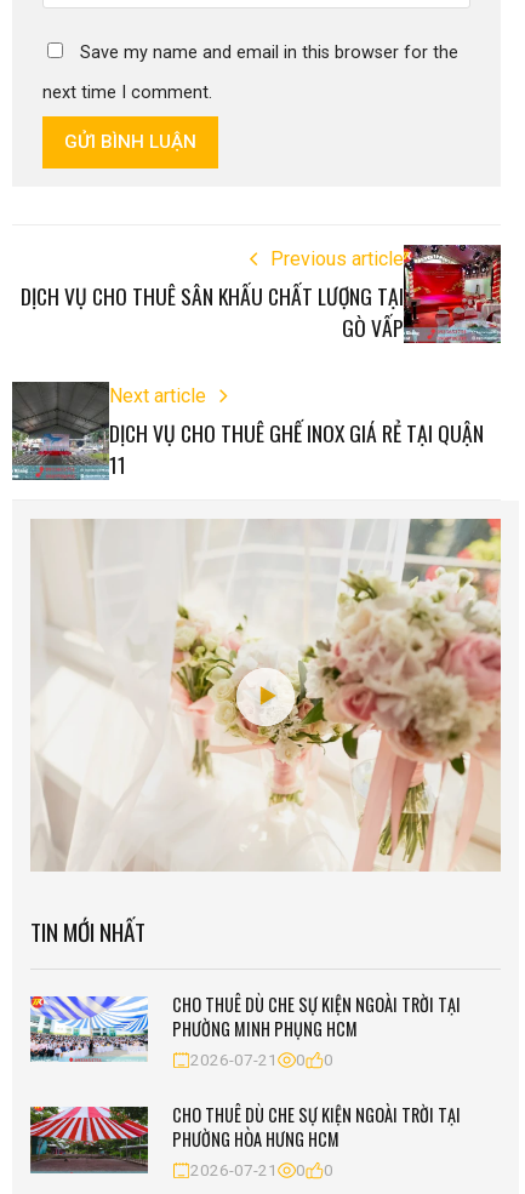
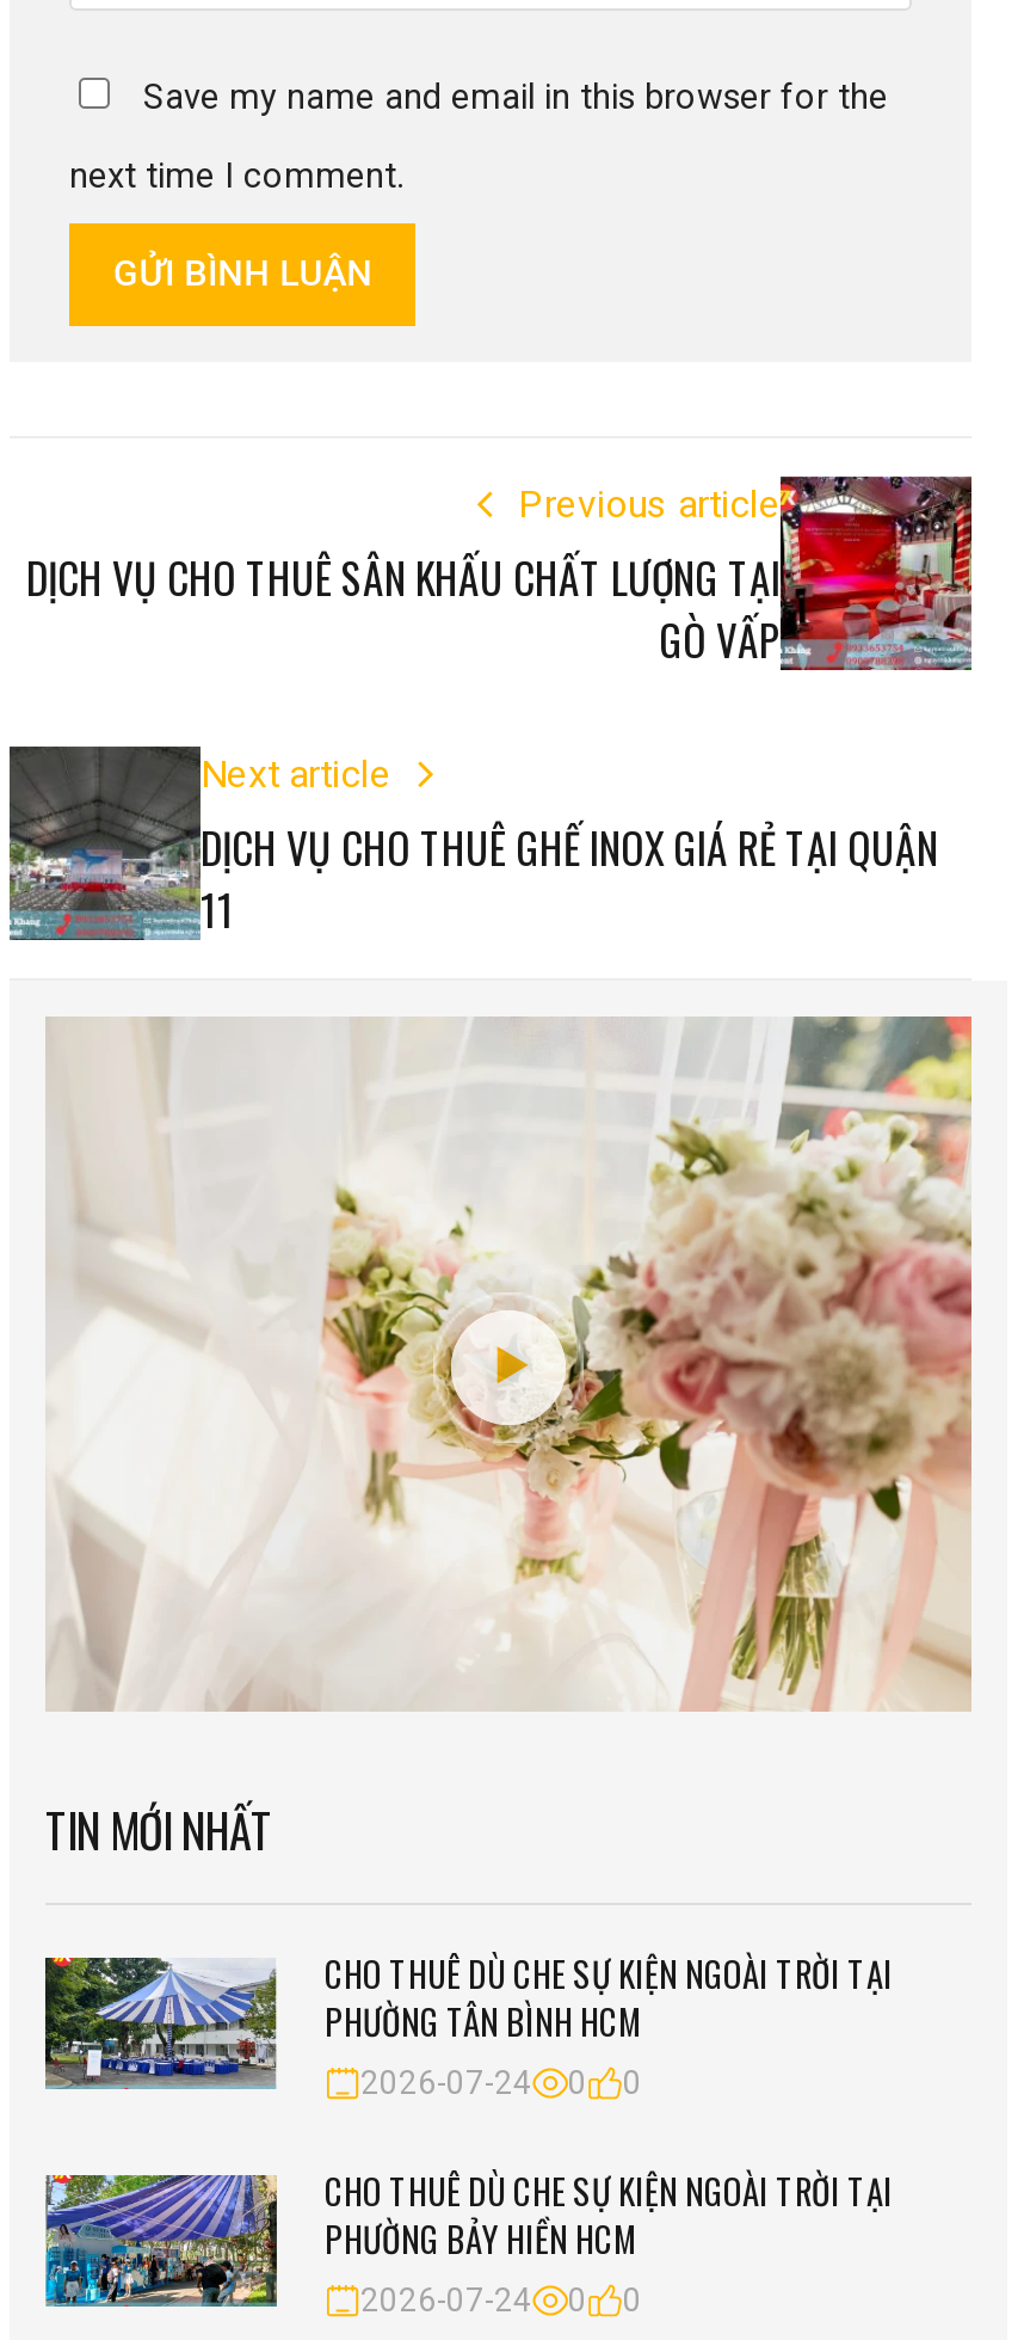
- [image]
- PHƯỜNG MINH PHỤNG HCM
+ [image]
+ PHƯỜNG TÂN BÌNH HCM

- 2026-07-21 0 0
+ 2026-07-24 0 0

- [image]
- PHƯỜNG HÒA HƯNG HCM
+ [image]
+ PHƯỜNG BẢY HIỀN HCM

- 2026-07-21 0 0
+ 2026-07-24 0 0
